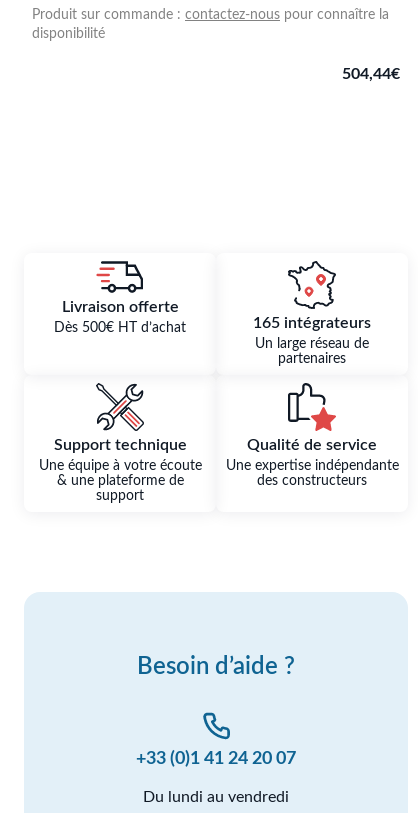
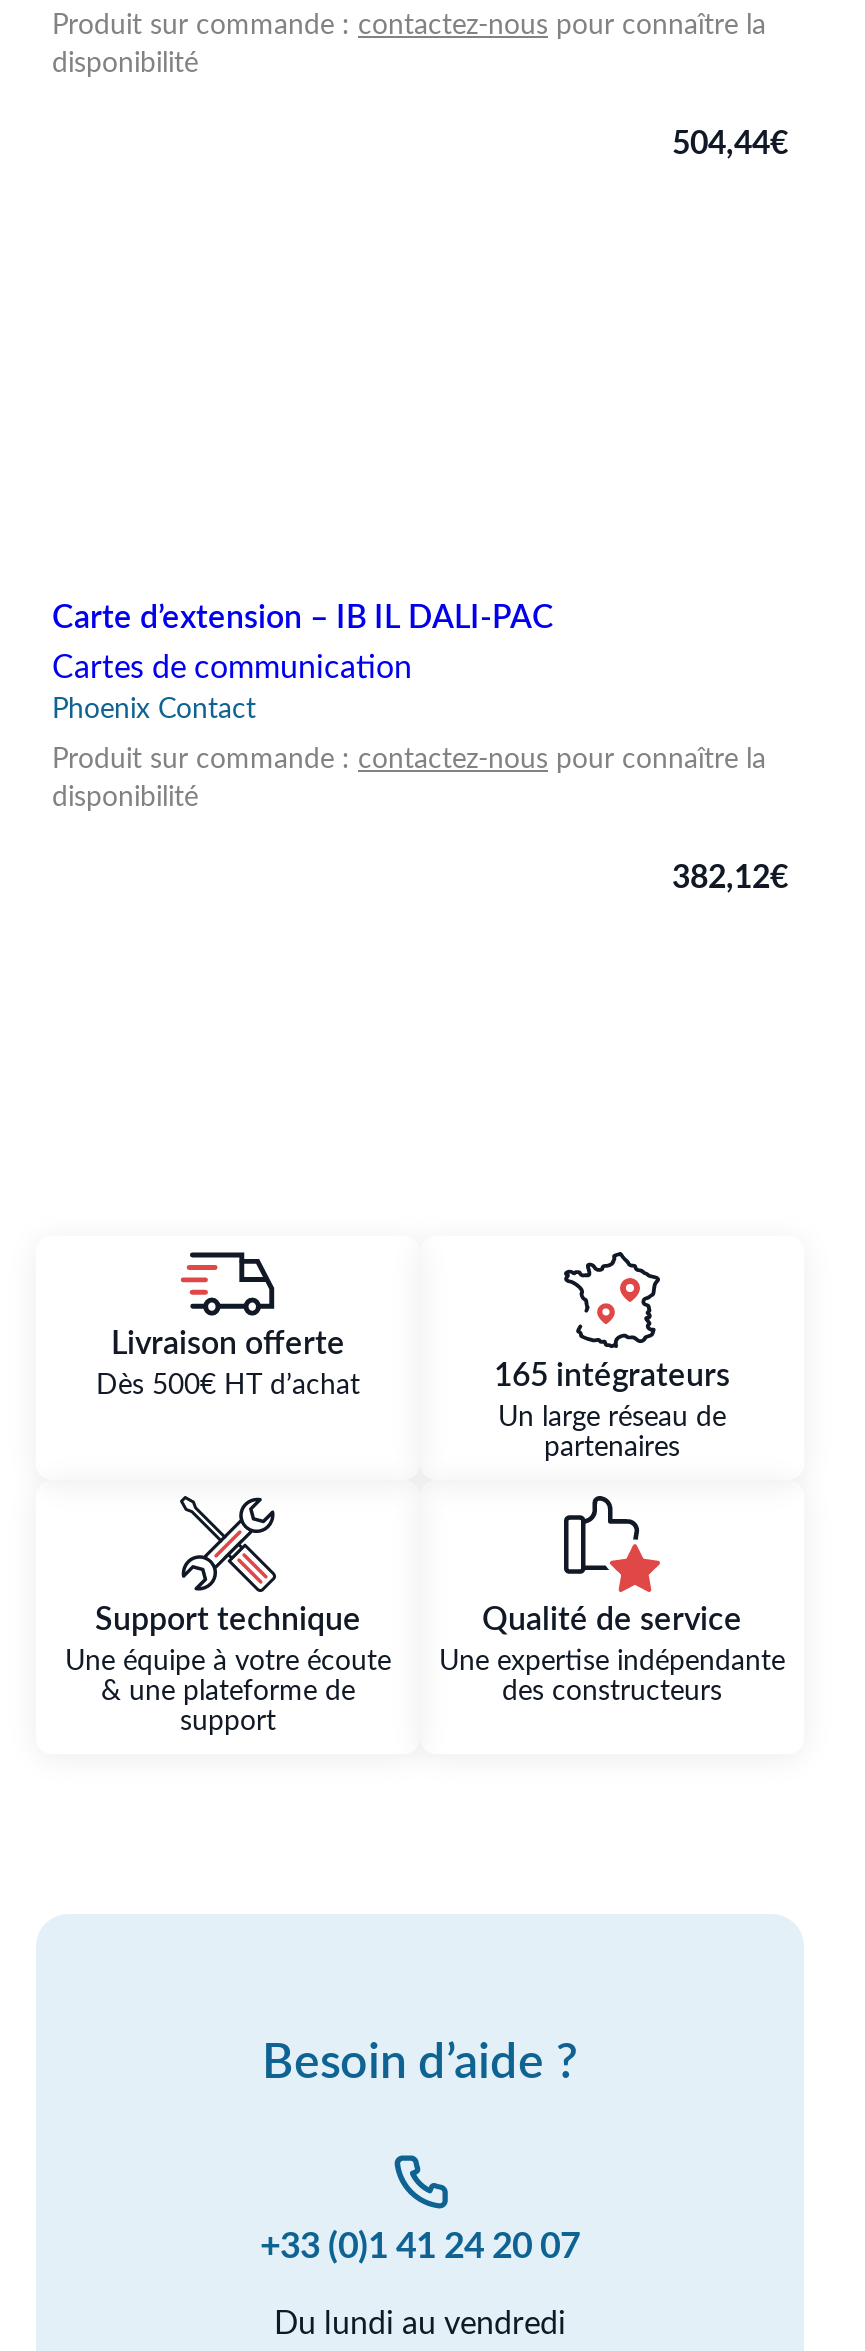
+ Carte d’extension – IB IL DALI-PAC
+ Cartes de communication
+ Phoenix Contact
+ Produit sur commande : contactez-nous pour connaître la
+ disponibilité
+ 382,12€
